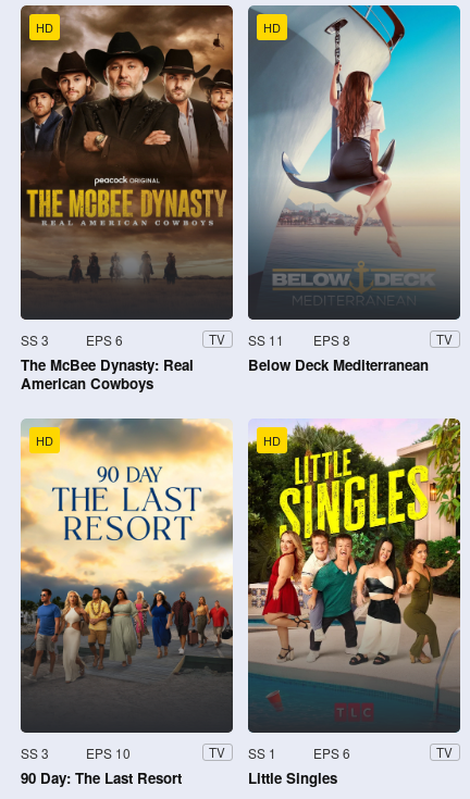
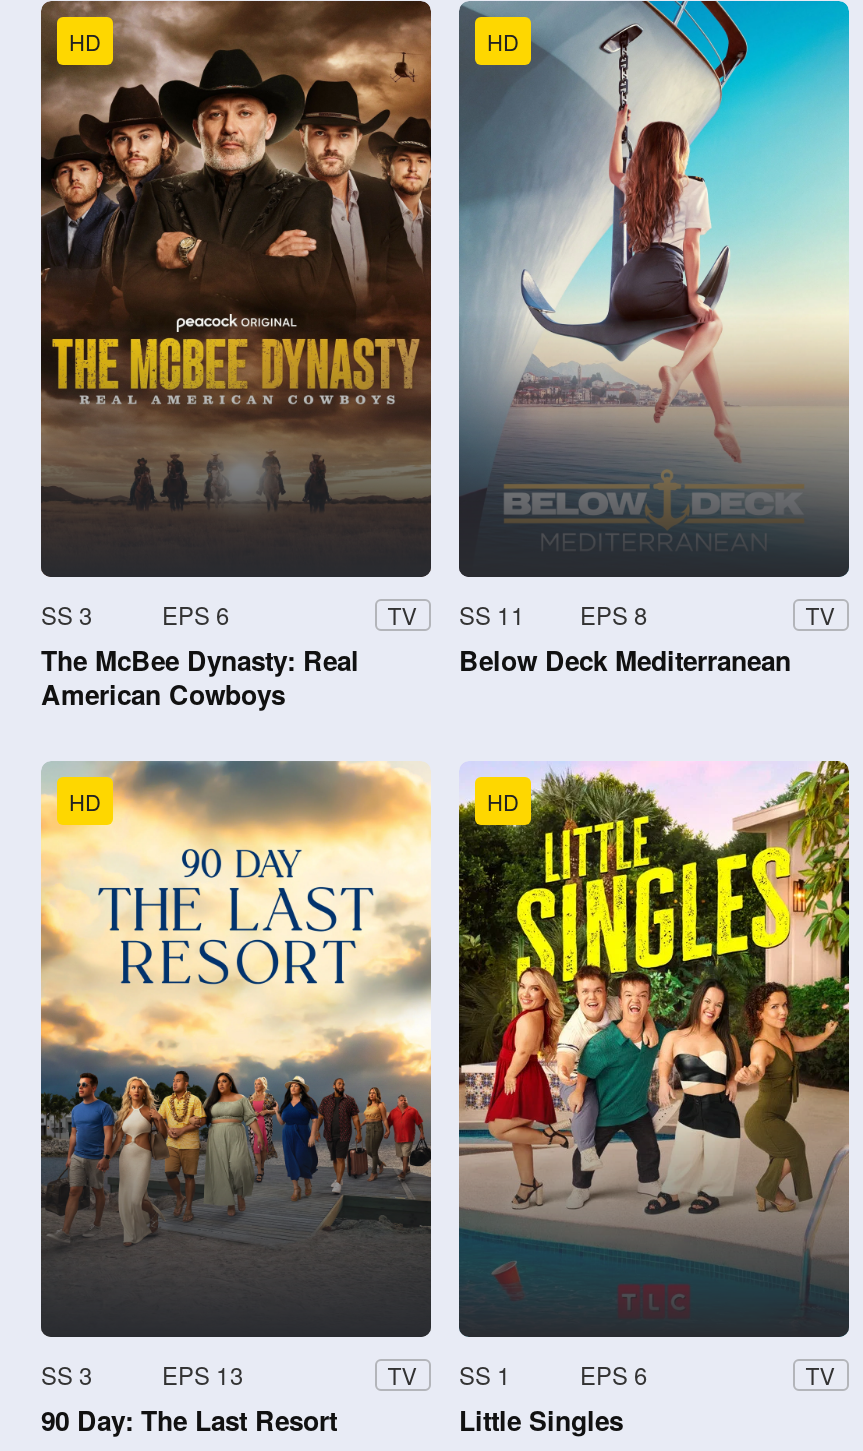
- EPS 10
+ EPS 13
